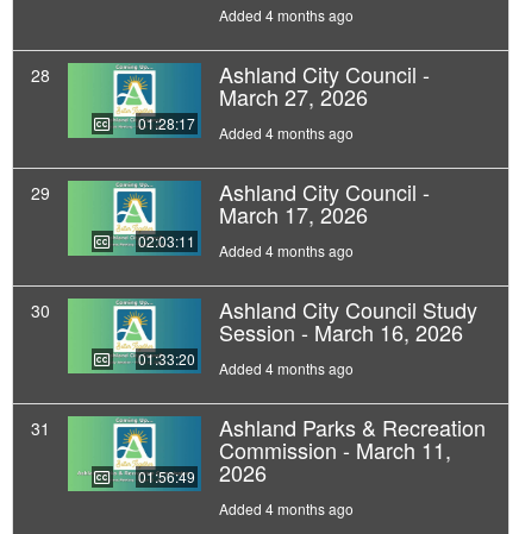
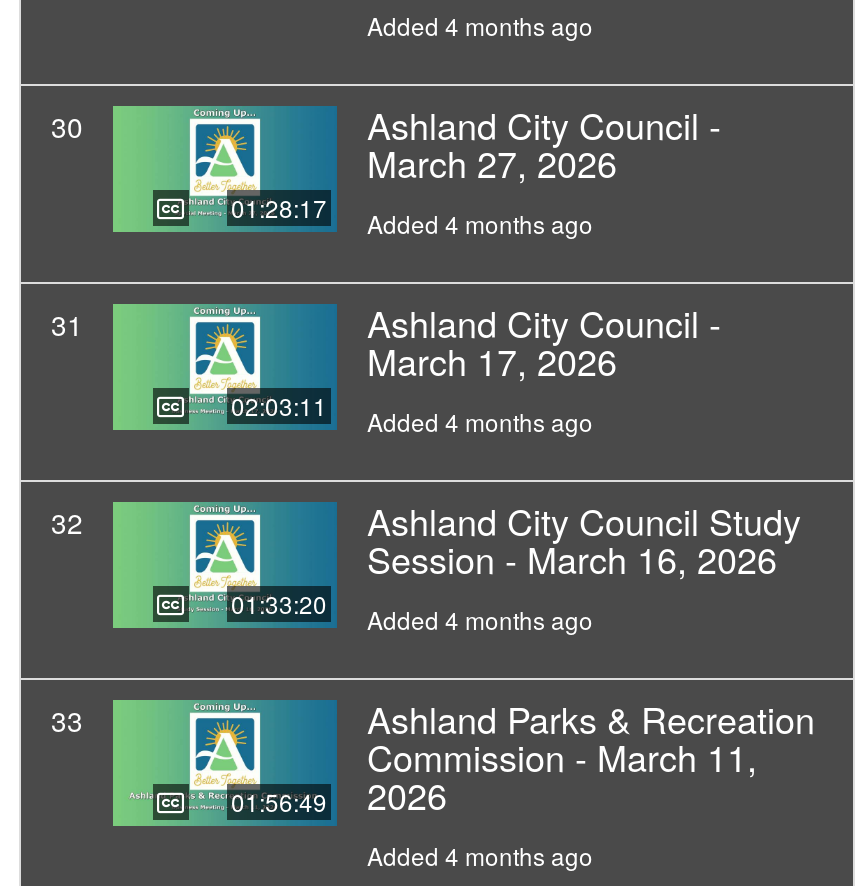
- 28
+ 30

- 29
+ 31

- 30
+ 32

- 31
+ 33
